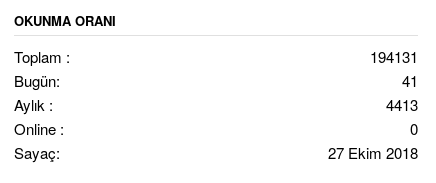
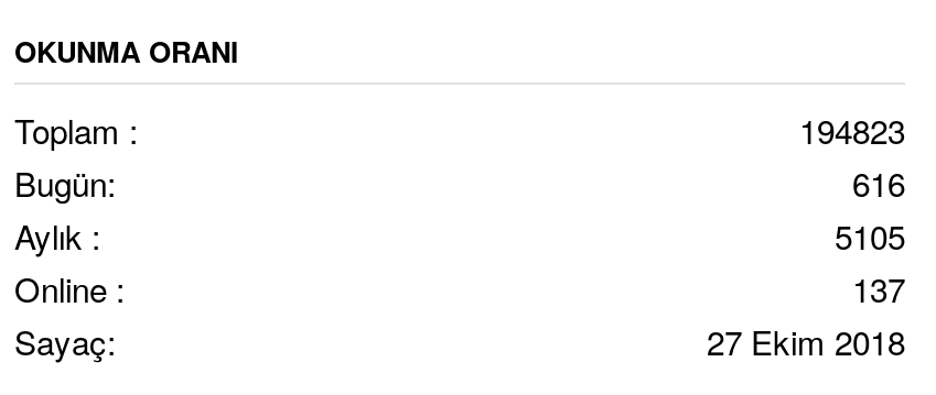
- 194131
+ 194823

- 41
+ 616

- 4413
+ 5105

- 0
+ 137
